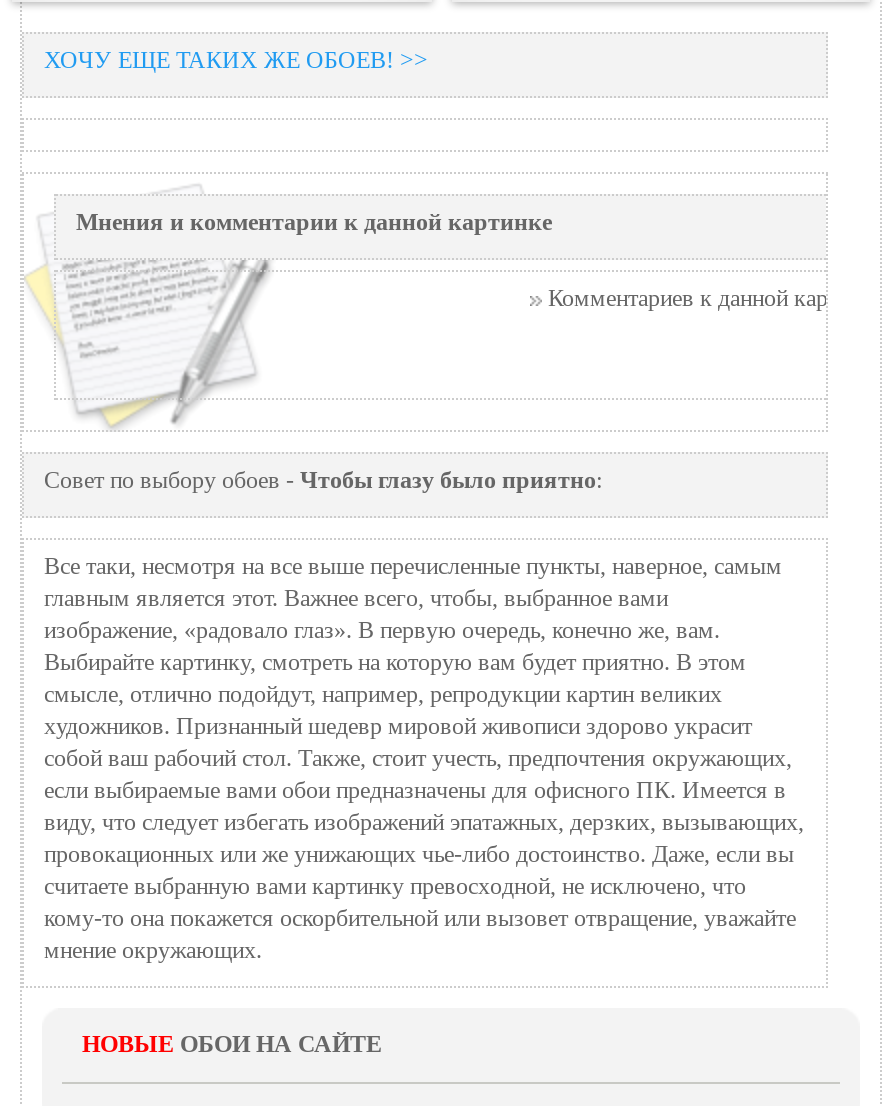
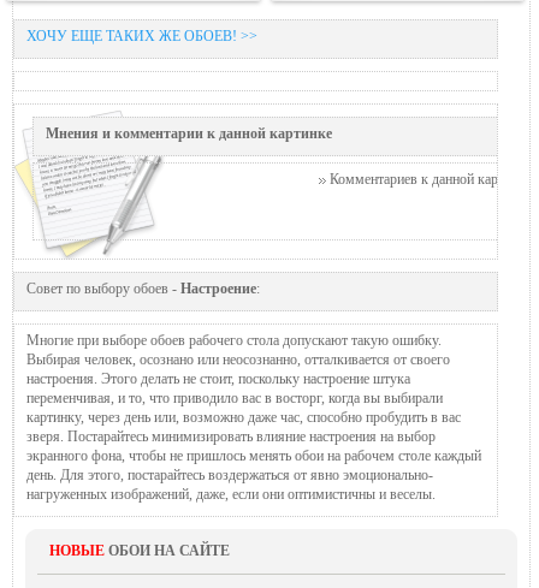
- Совет по выбору обоев - Чтобы глазу было приятно:
+ Совет по выбору обоев - Настроение:

- Все таки, несмотря на все выше перечисленные пункты, наверное, самым
- главным является этот. Важнее всего, чтобы, выбранное вами
- изображение, «радовало глаз». В первую очередь, конечно же, вам.
- Выбирайте картинку, смотреть на которую вам будет приятно. В этом
- смысле, отлично подойдут, например, репродукции картин великих
- художников. Признанный шедевр мировой живописи здорово украсит
- собой ваш рабочий стол. Также, стоит учесть, предпочтения окружающих,
- если выбираемые вами обои предназначены для офисного ПК. Имеется в
- виду, что следует избегать изображений эпатажных, дерзких, вызывающих,
- провокационных или же унижающих чье-либо достоинство. Даже, если вы
- считаете выбранную вами картинку превосходной, не исключено, что
- кому-то она покажется оскорбительной или вызовет отвращение, уважайте
- мнение окружающих.
+ Многие при выборе обоев рабочего стола допускают такую ошибку.
+ Выбирая человек, осознано или неосознанно, отталкивается от своего
+ настроения. Этого делать не стоит, поскольку настроение штука
+ переменчивая, и то, что приводило вас в восторг, когда вы выбирали
+ картинку, через день или, возможно даже час, способно пробудить в вас
+ зверя. Постарайтесь минимизировать влияние настроения на выбор
+ экранного фона, чтобы не пришлось менять обои на рабочем столе каждый
+ день. Для этого, постарайтесь воздержаться от явно эмоционально-
+ нагруженных изображений, даже, если они оптимистичны и веселы.
